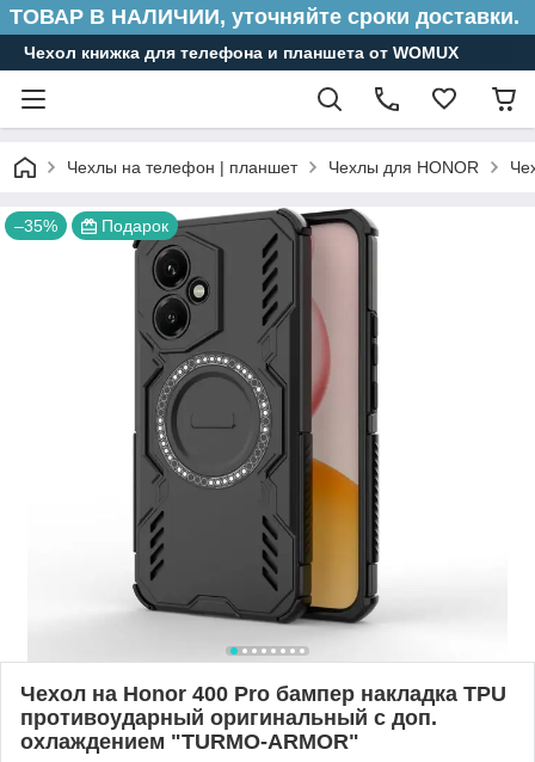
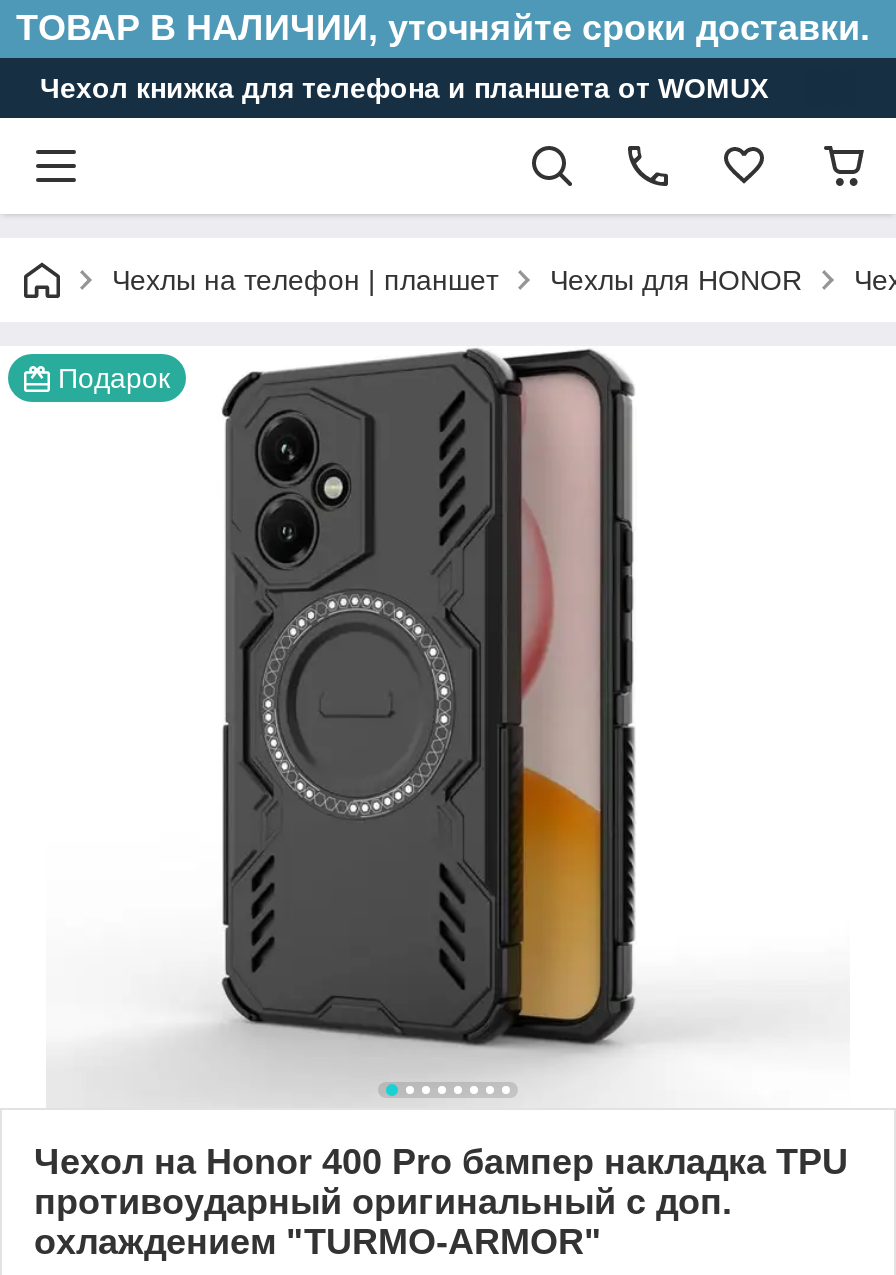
- –35%
